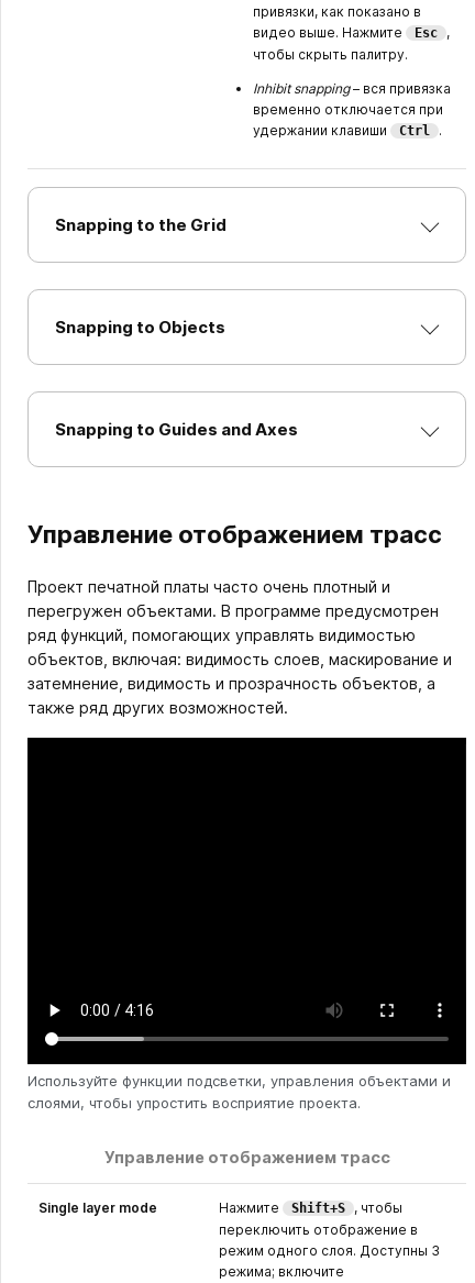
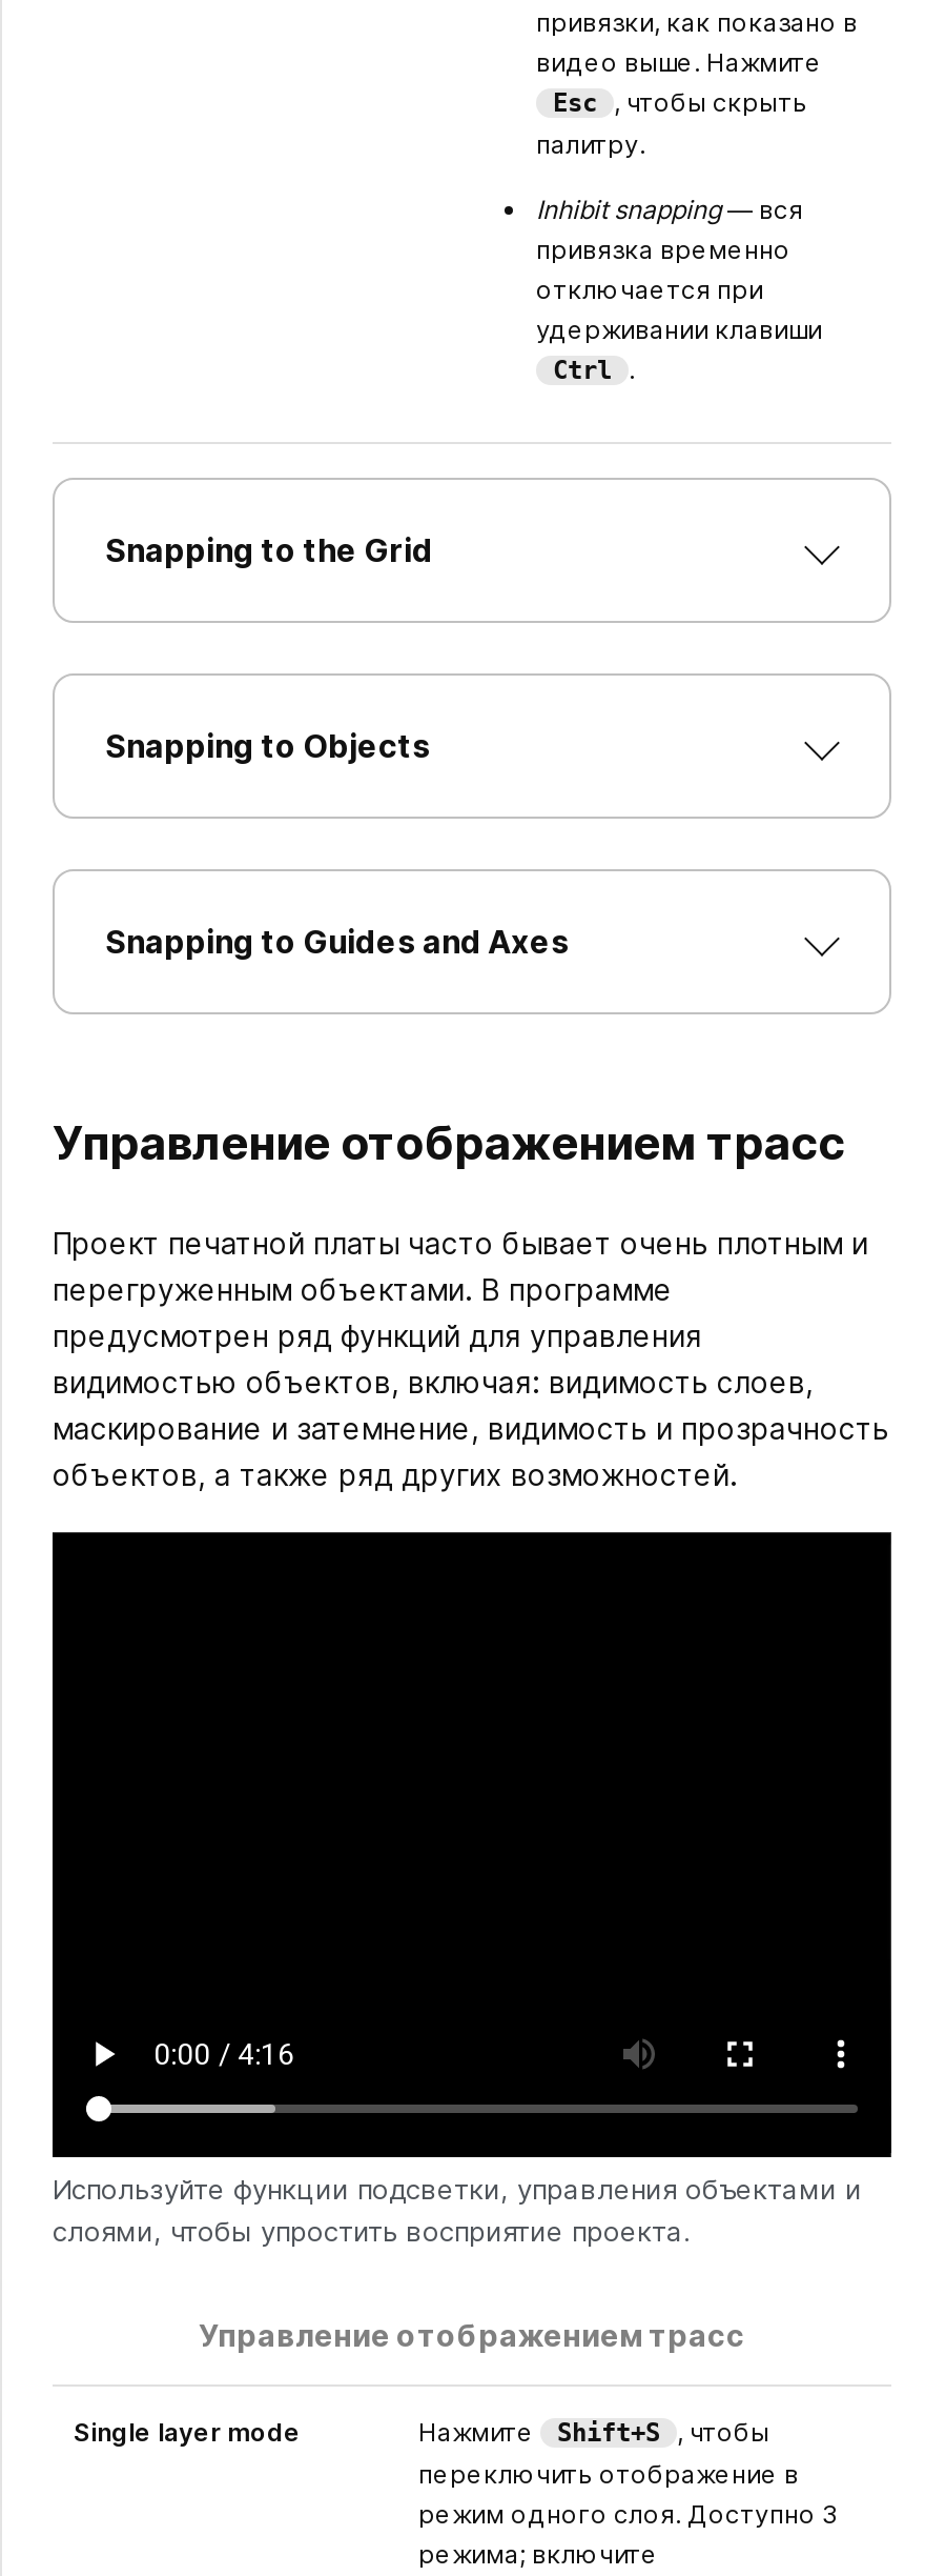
- Inhibit snapping– вся привязка
- временно отключается при
- удержании клавиши Ctrl .
+ Inhibit snapping— вся
+ привязка временно
+ отключается при
+ удерживании клавиши
+ Ctrl .

- Проект печатной платы часто очень плотный и
- перегружен объектами. В программе предусмотрен
- ряд функций, помогающих управлять видимостью
- объектов, включая: видимость слоев, маскирование и
- затемнение, видимость и прозрачность объектов, а
- также ряд других возможностей.
+ Проект печатной платы часто бывает очень плотным и
+ перегруженным объектами. В программе
+ предусмотрен ряд функций для управления
+ видимостью объектов, включая: видимость слоев,
+ маскирование и затемнение, видимость и прозрачность
+ объектов, а также ряд других возможностей.

- режим одного слоя. Доступны 3
+ режим одного слоя. Доступно 3
